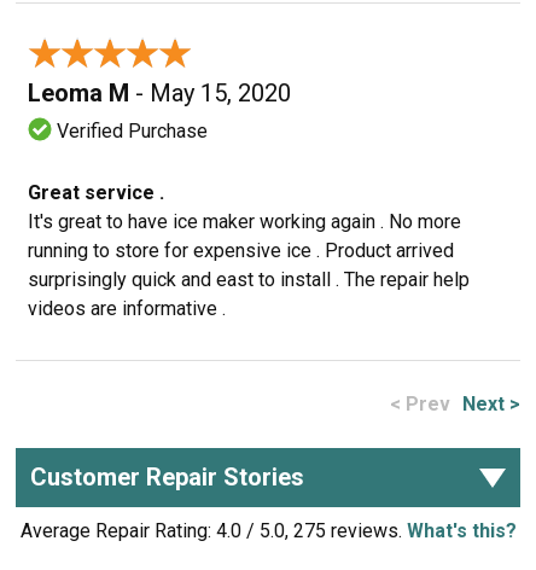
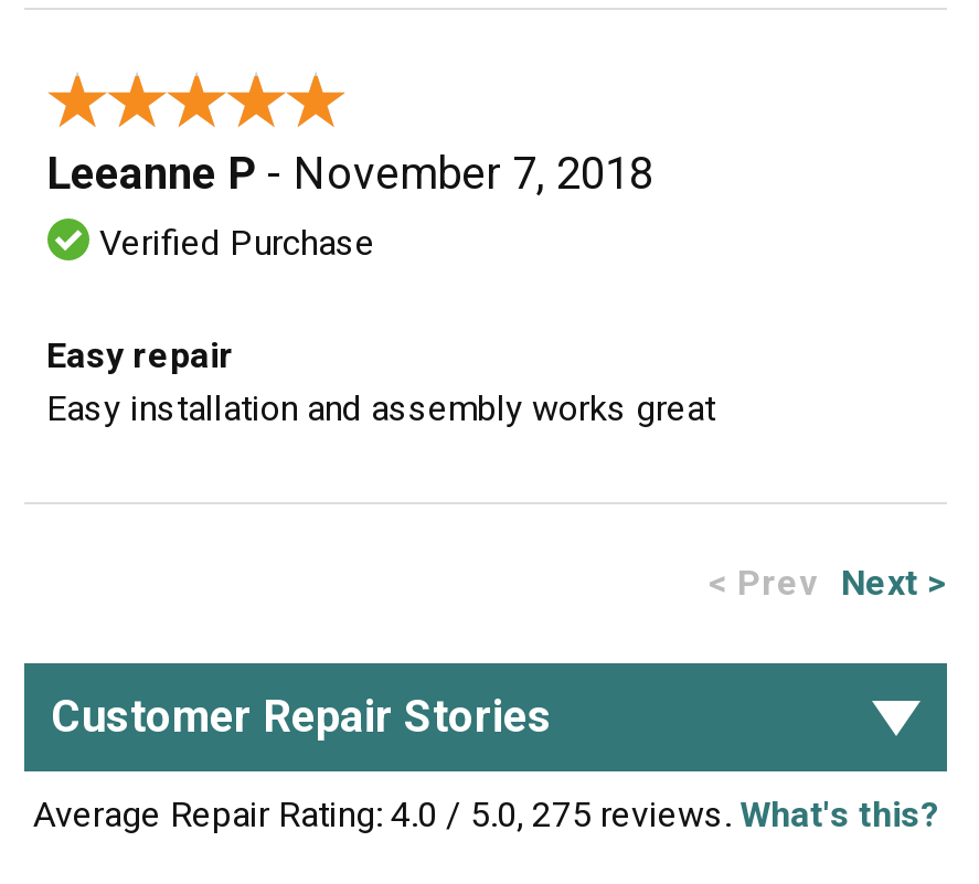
- Leoma M - May 15, 2020
+ Leeanne P - November 7, 2018

- Great service .
- It's great to have ice maker working again . No more
- running to store for expensive ice . Product arrived
- surprisingly quick and east to install . The repair help
- videos are informative .
+ Easy repair
+ Easy installation and assembly works great
